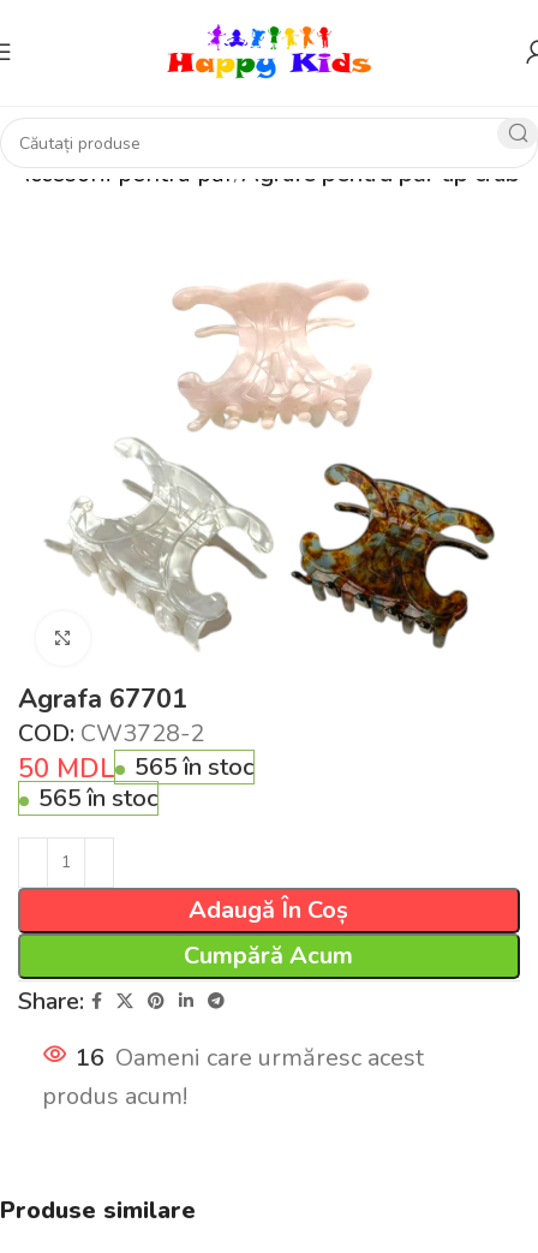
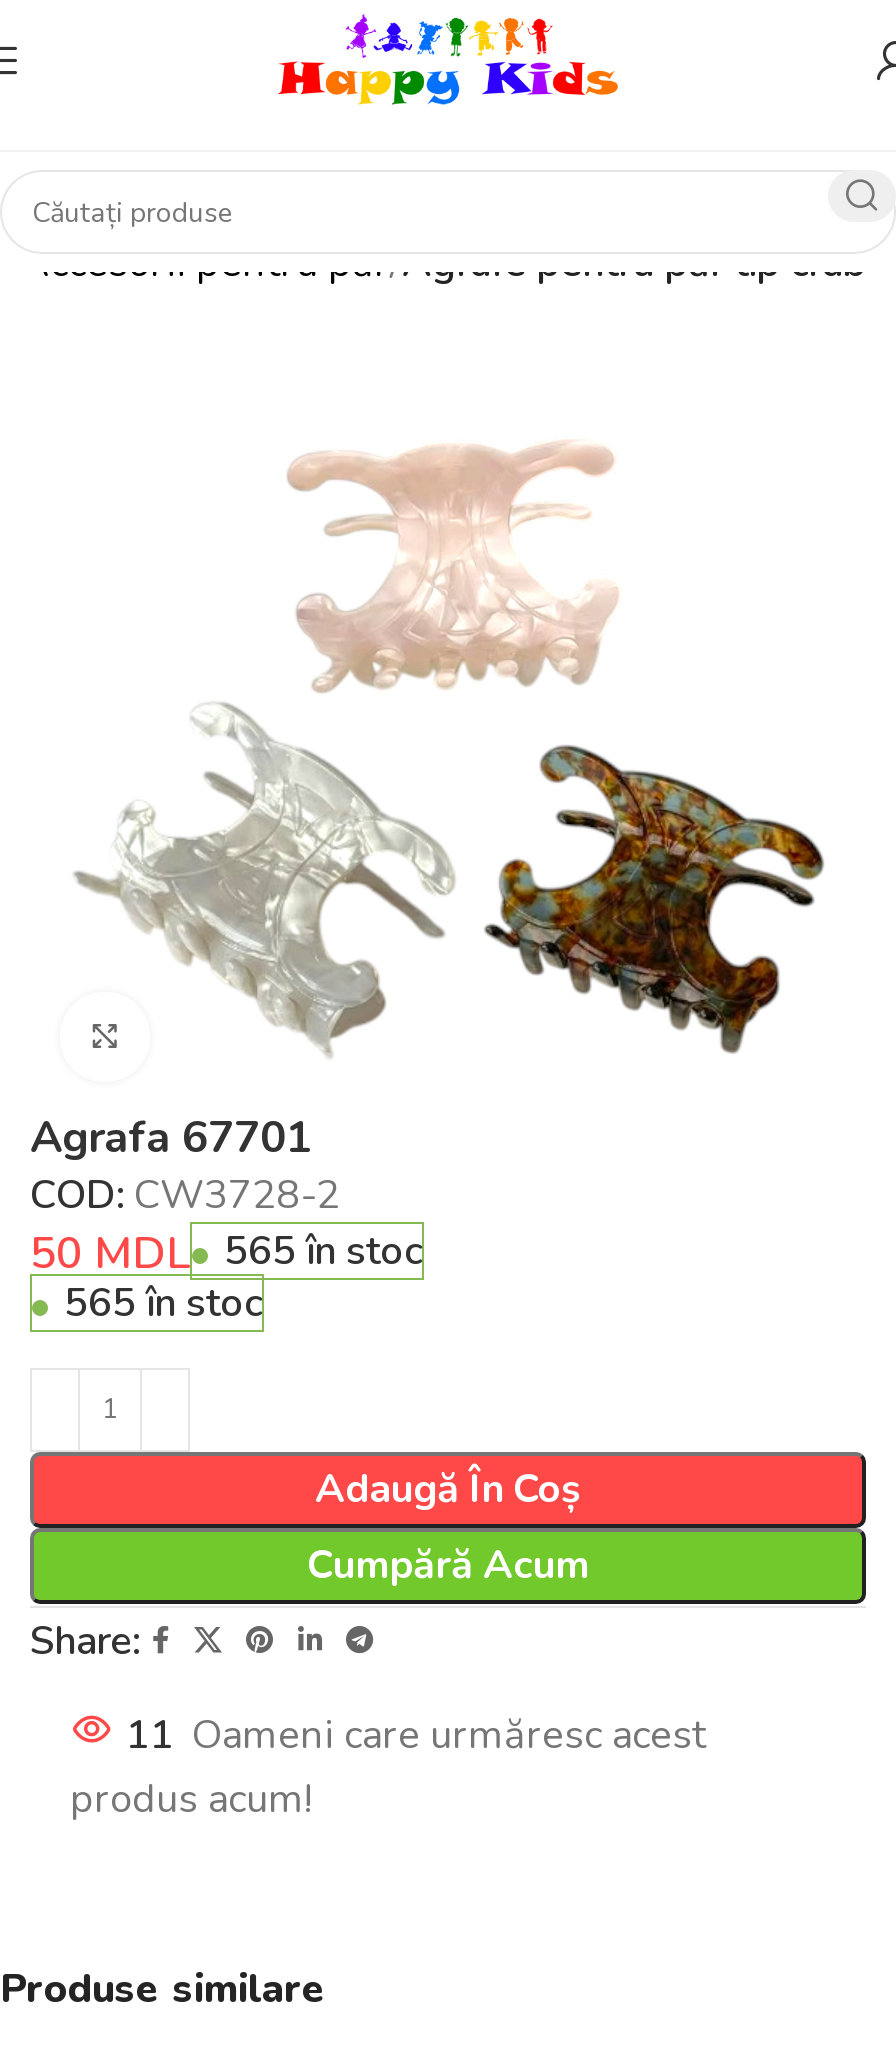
- 16 Oameni care urmăresc acest
+ 11 Oameni care urmăresc acest
